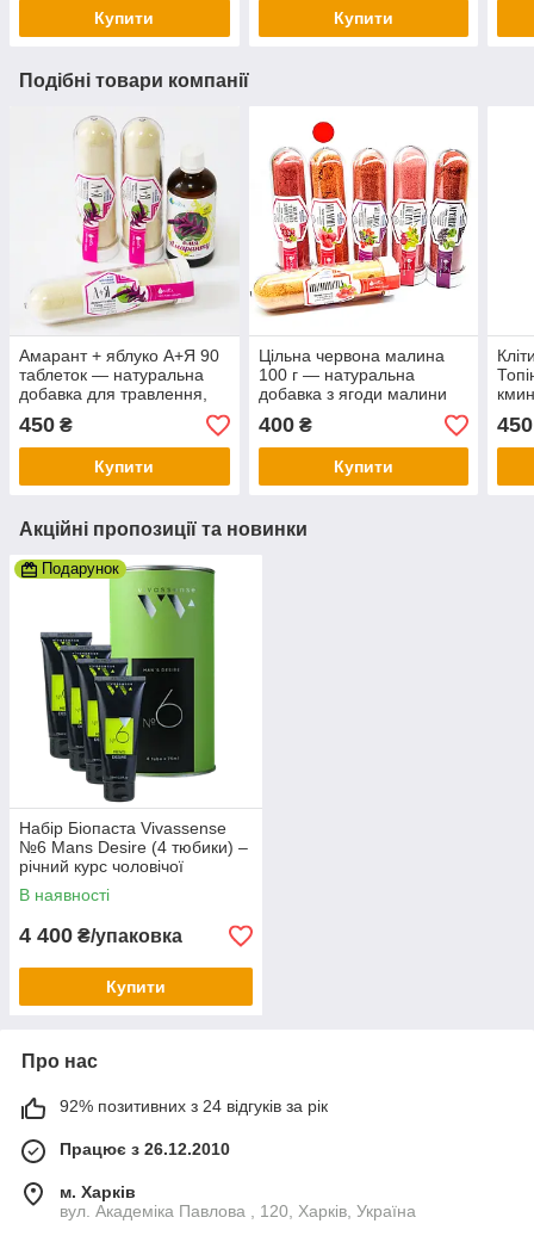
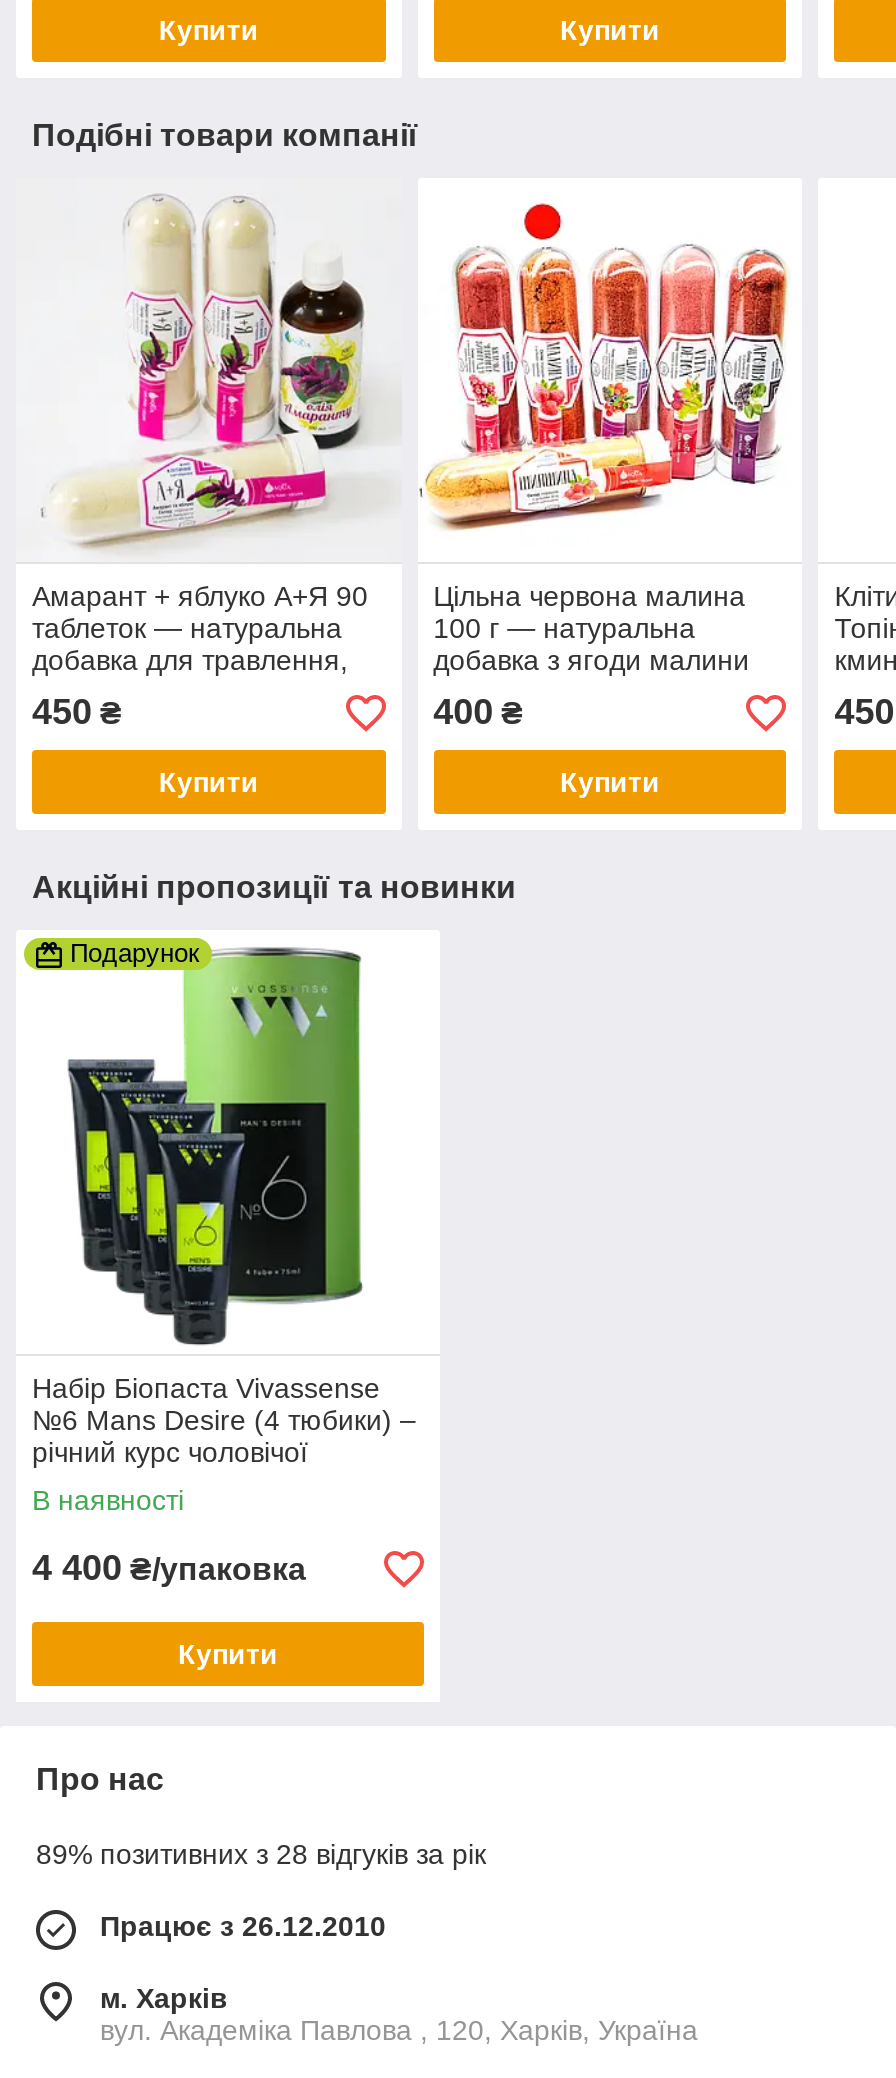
- 92% позитивних з 24 відгуків за рік
+ 89% позитивних з 28 відгуків за рік
